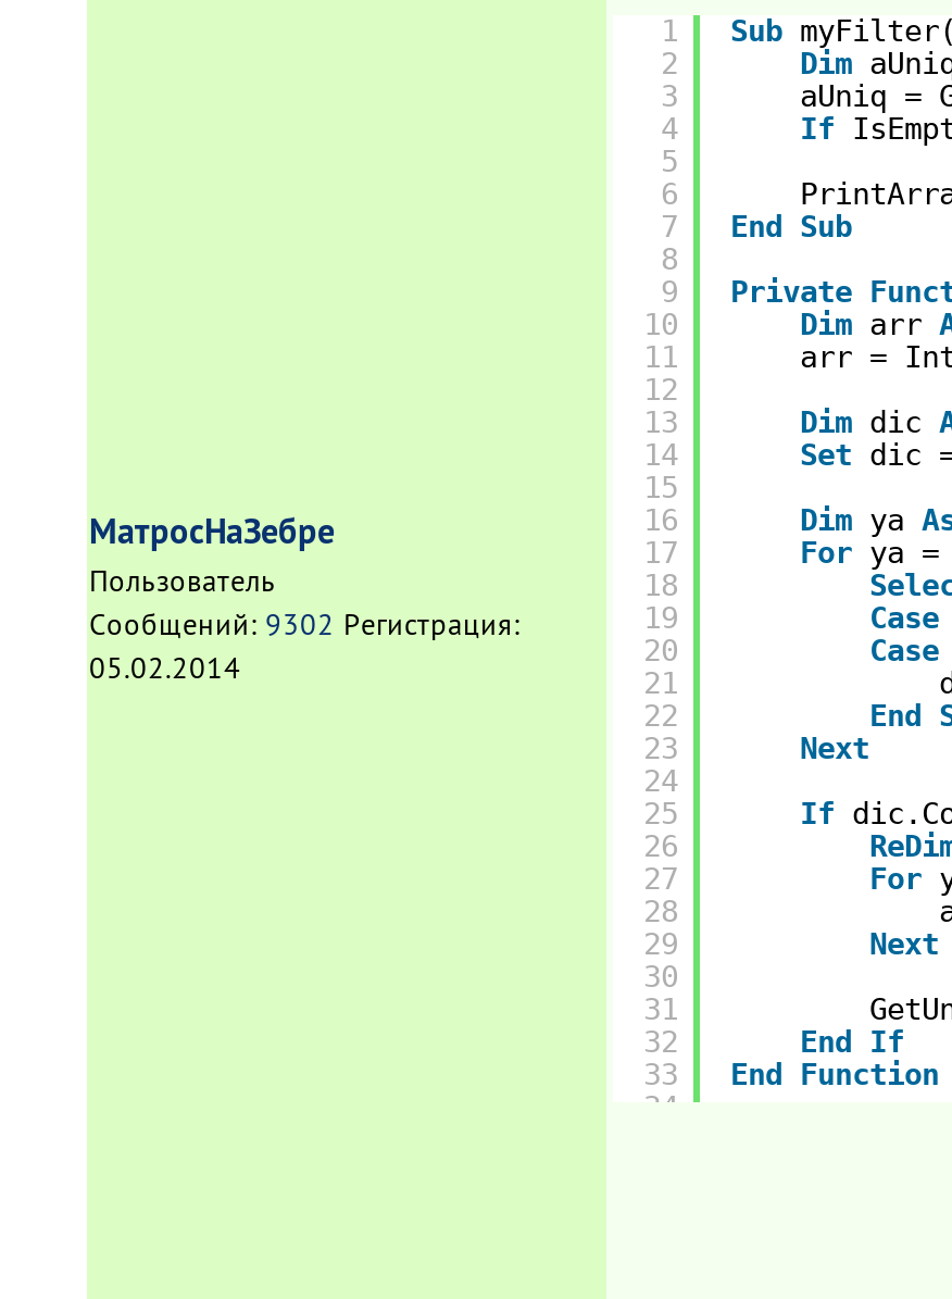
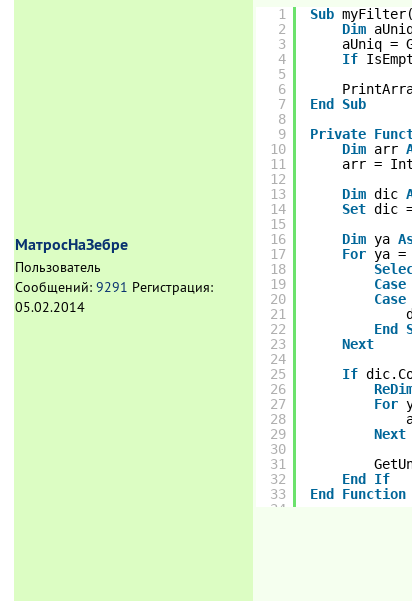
- Сообщений: 9302 Регистрация:
+ Сообщений: 9291 Регистрация:
